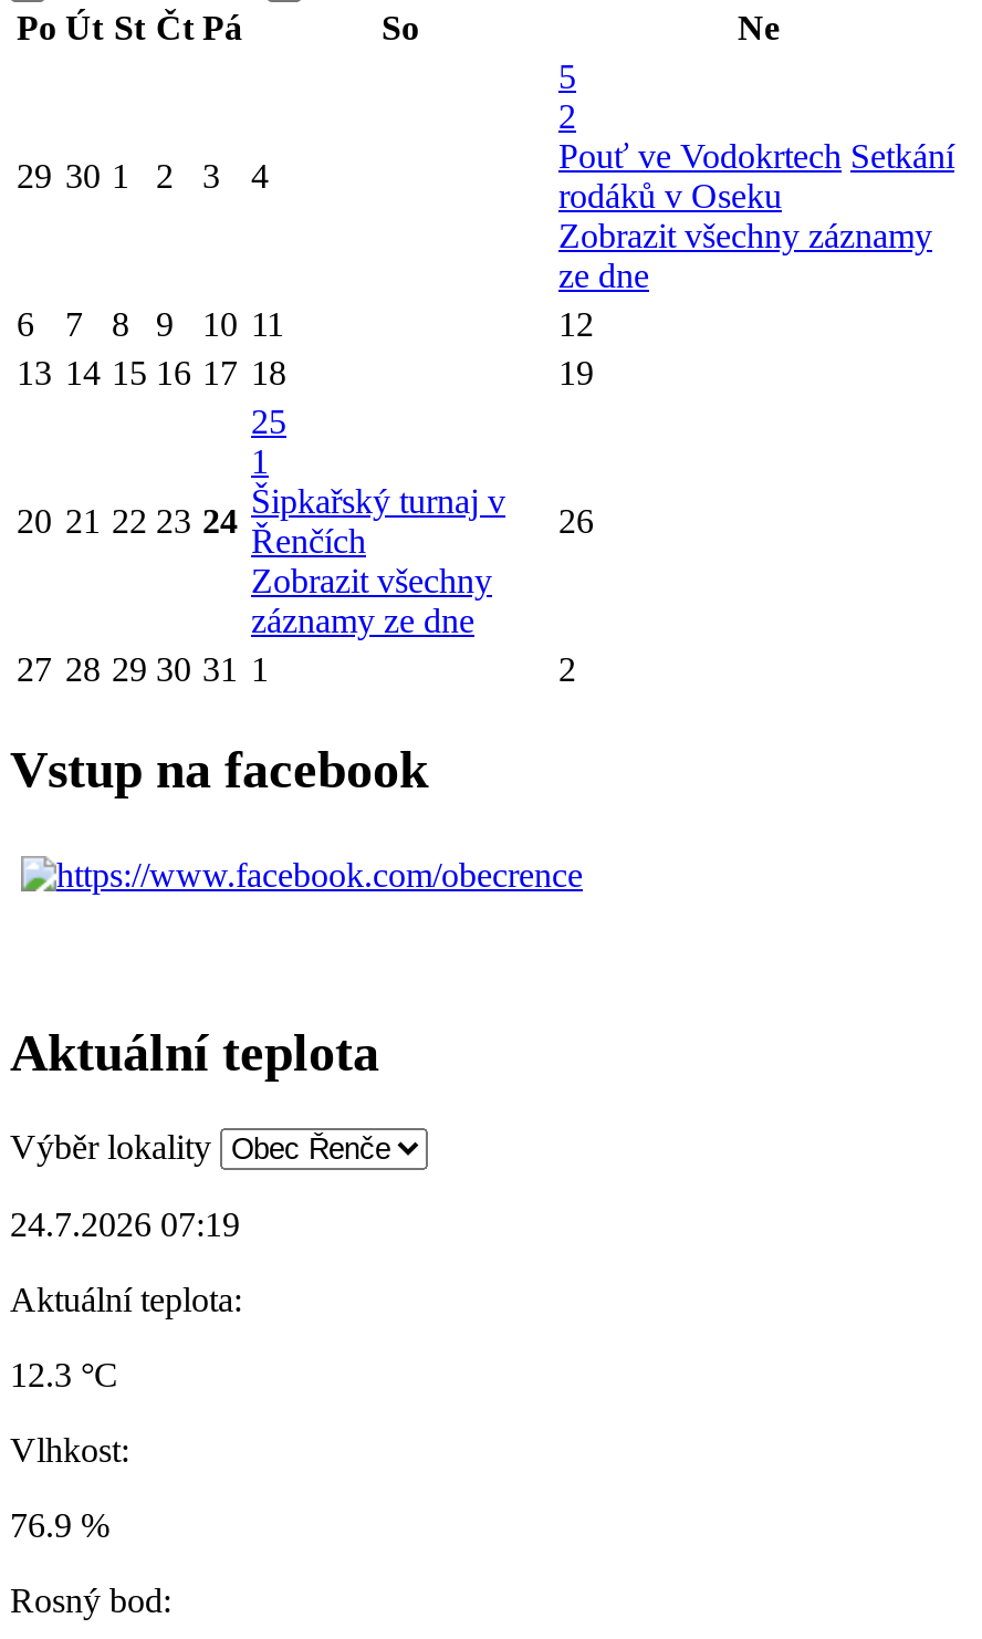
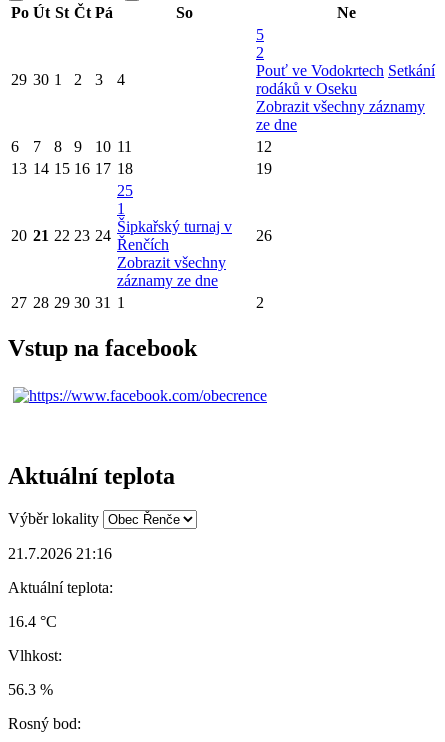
- 24.7.2026 07:19
+ 21.7.2026 21:16

- 12.3 °C
+ 16.4 °C

- 76.9 %
+ 56.3 %
